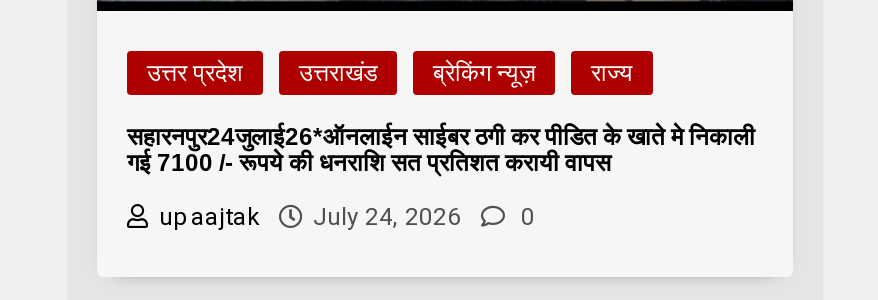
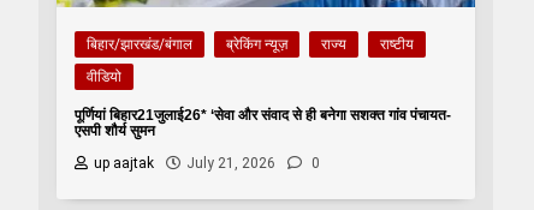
- उत्तर प्रदेश
- उत्तराखंड
+ बिहार/झारखंड/बंगाल

- सहारनपुर24जुलाई26*ऑनलाईन साईबर ठगी कर पीडित के खाते मे निकाली
- गई 7100 /- रूपये की धनराशि सत प्रतिशत करायी वापस
+ राष्टीय
+ वीडियो
+ पूर्णियां बिहार21जुलाई26* ‘सेवा और संवाद से ही बनेगा सशक्त गांव पंचायत-
+ एसपी शौर्य सुमन

- up aajtak July 24, 2026 0
+ up aajtak July 21, 2026 0
